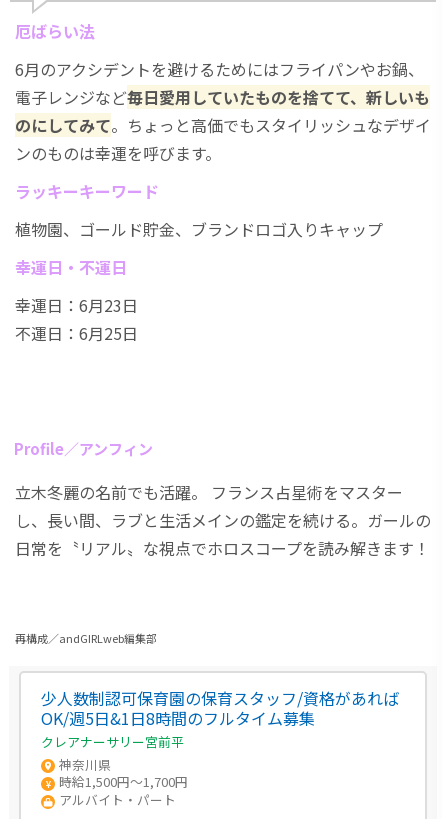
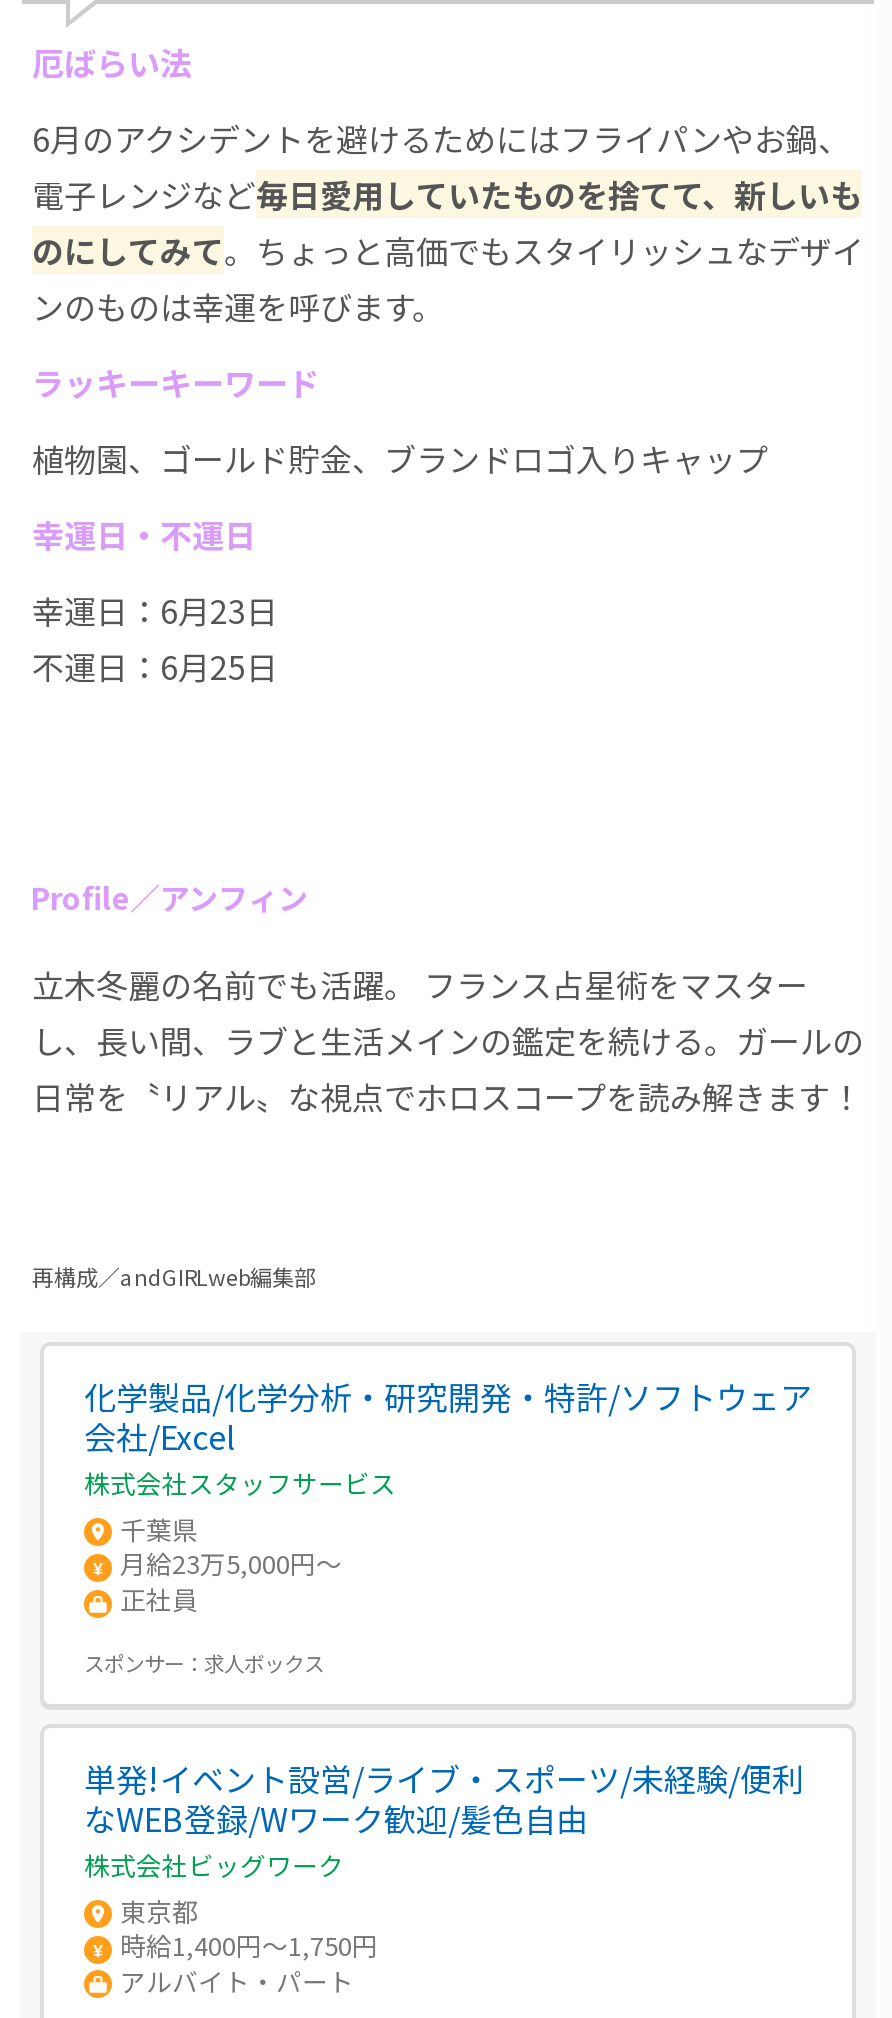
- 少人数制認可保育園の保育スタッフ/資格があれば
- OK/週5日&1日8時間のフルタイム募集
- クレアナーサリー宮前平
- 神奈川県
- 時給1,500円～1,700円
+ 化学製品/化学分析・研究開発・特許/ソフトウェア
+ 会社/Excel
+ 株式会社スタッフサービス
+ 千葉県
+ 月給23万5,000円～
+ 正社員
+ スポンサー：求人ボックス
+ 単発!イベント設営/ライブ・スポーツ/未経験/便利
+ なWEB登録/Wワーク歓迎/髪色自由
+ 株式会社ビッグワーク
+ 東京都
+ 時給1,400円～1,750円
